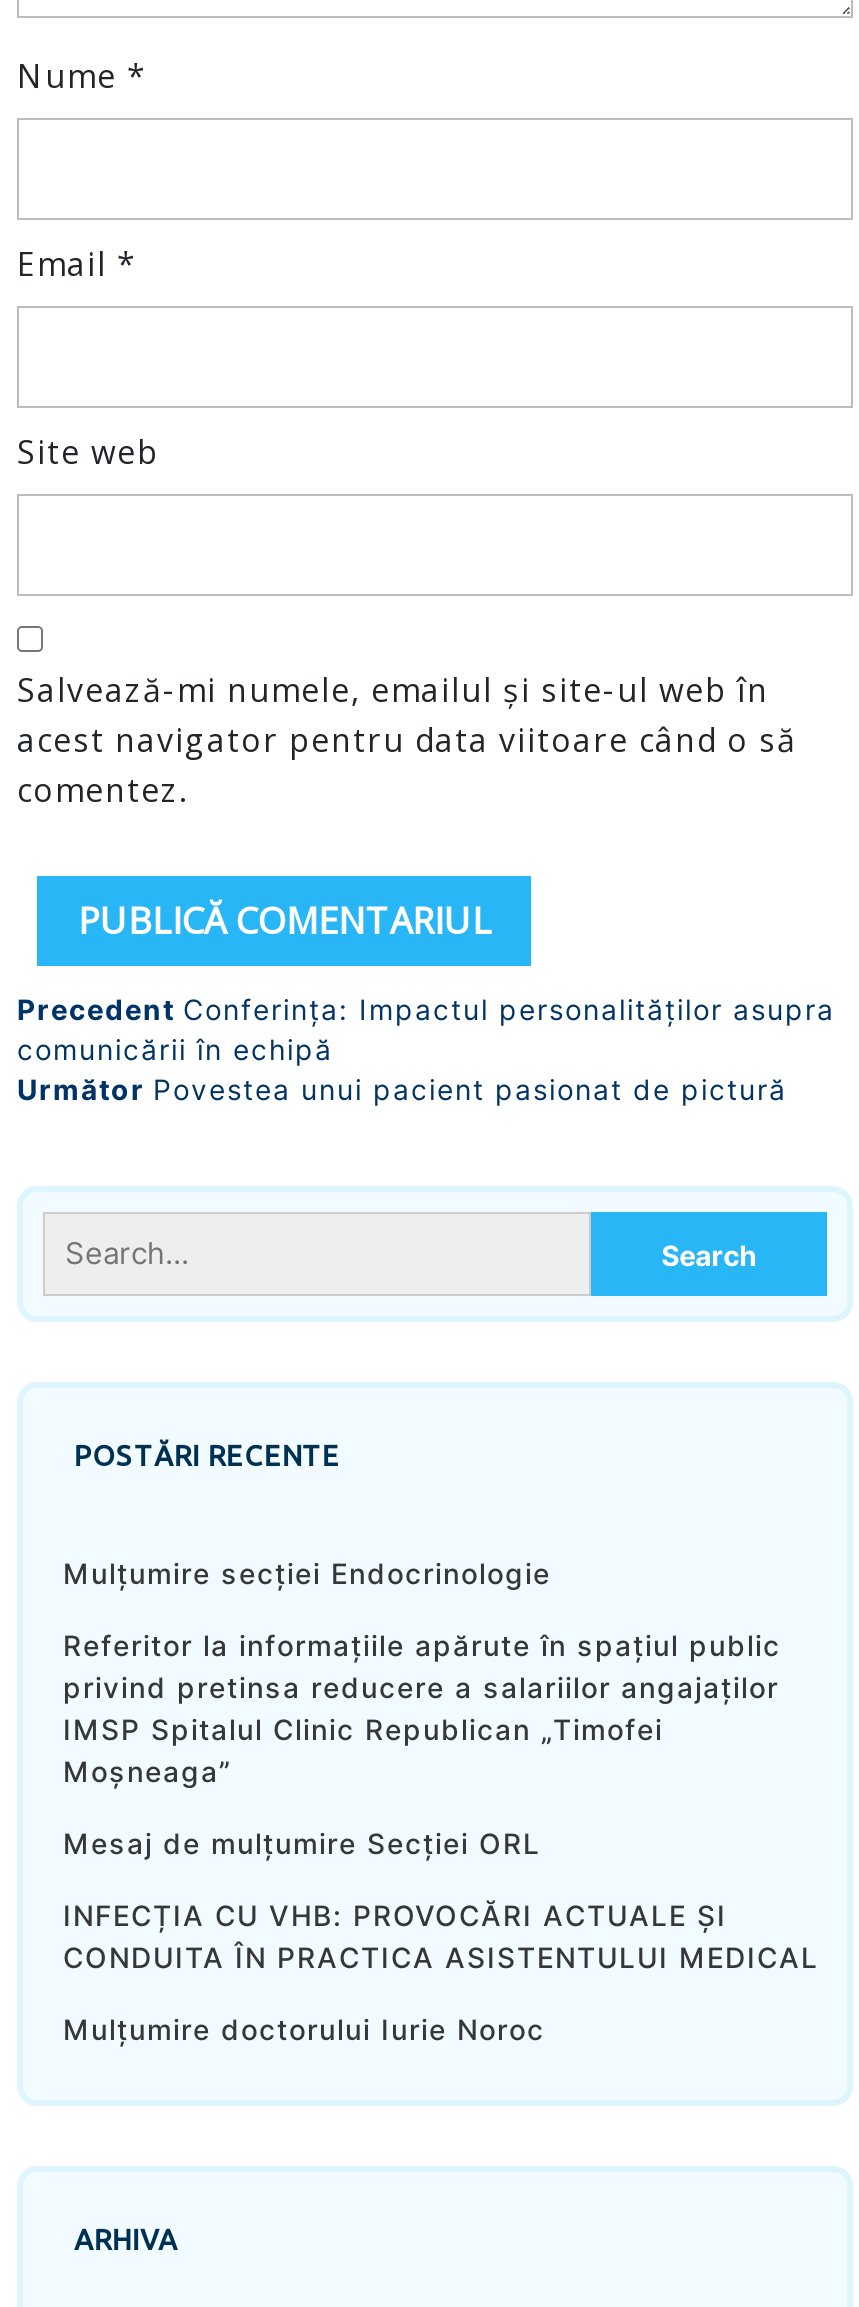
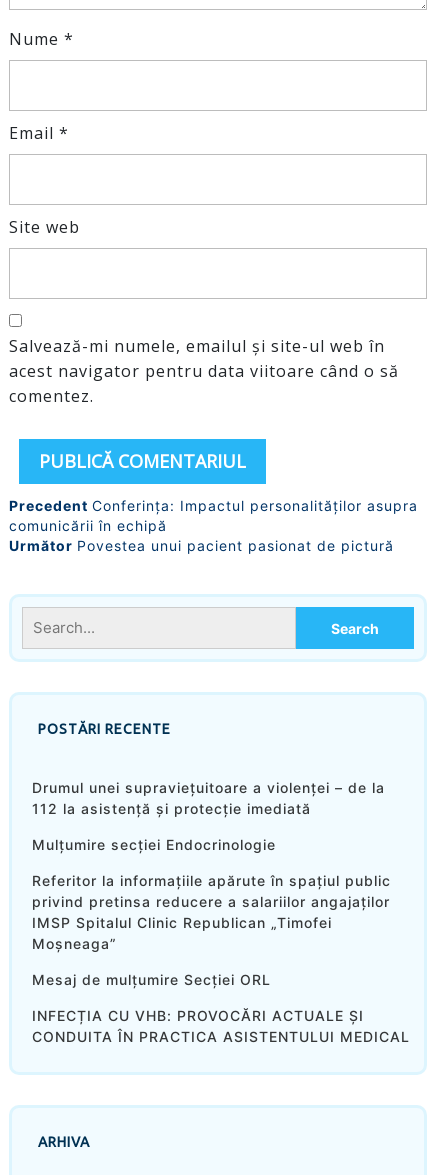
+ Drumul unei supraviețuitoare a violenței – de la
+ 112 la asistență și protecție imediată

moved down: Mulțumire secției Endocrinologie | Referitor la informațiile apărute în spațiul public | privind pretinsa reducere a salariilor angajaților | IMSP Spitalul Clinic Republican „Timofei | Moșneaga” | Mesaj de mulțumire Secției ORL | INFECȚIA CU VHB: PROVOCĂRI ACTUALE ȘI | CONDUITA ÎN PRACTICA ASISTENTULUI MEDICAL

- Mulțumire doctorului Iurie Noroc
